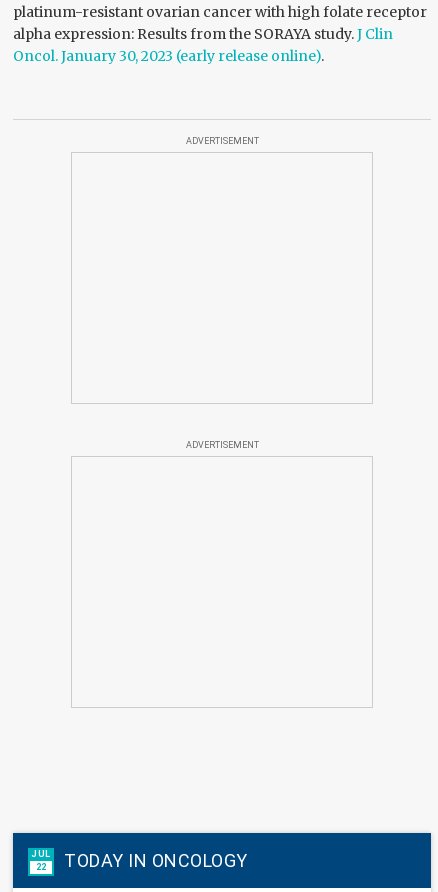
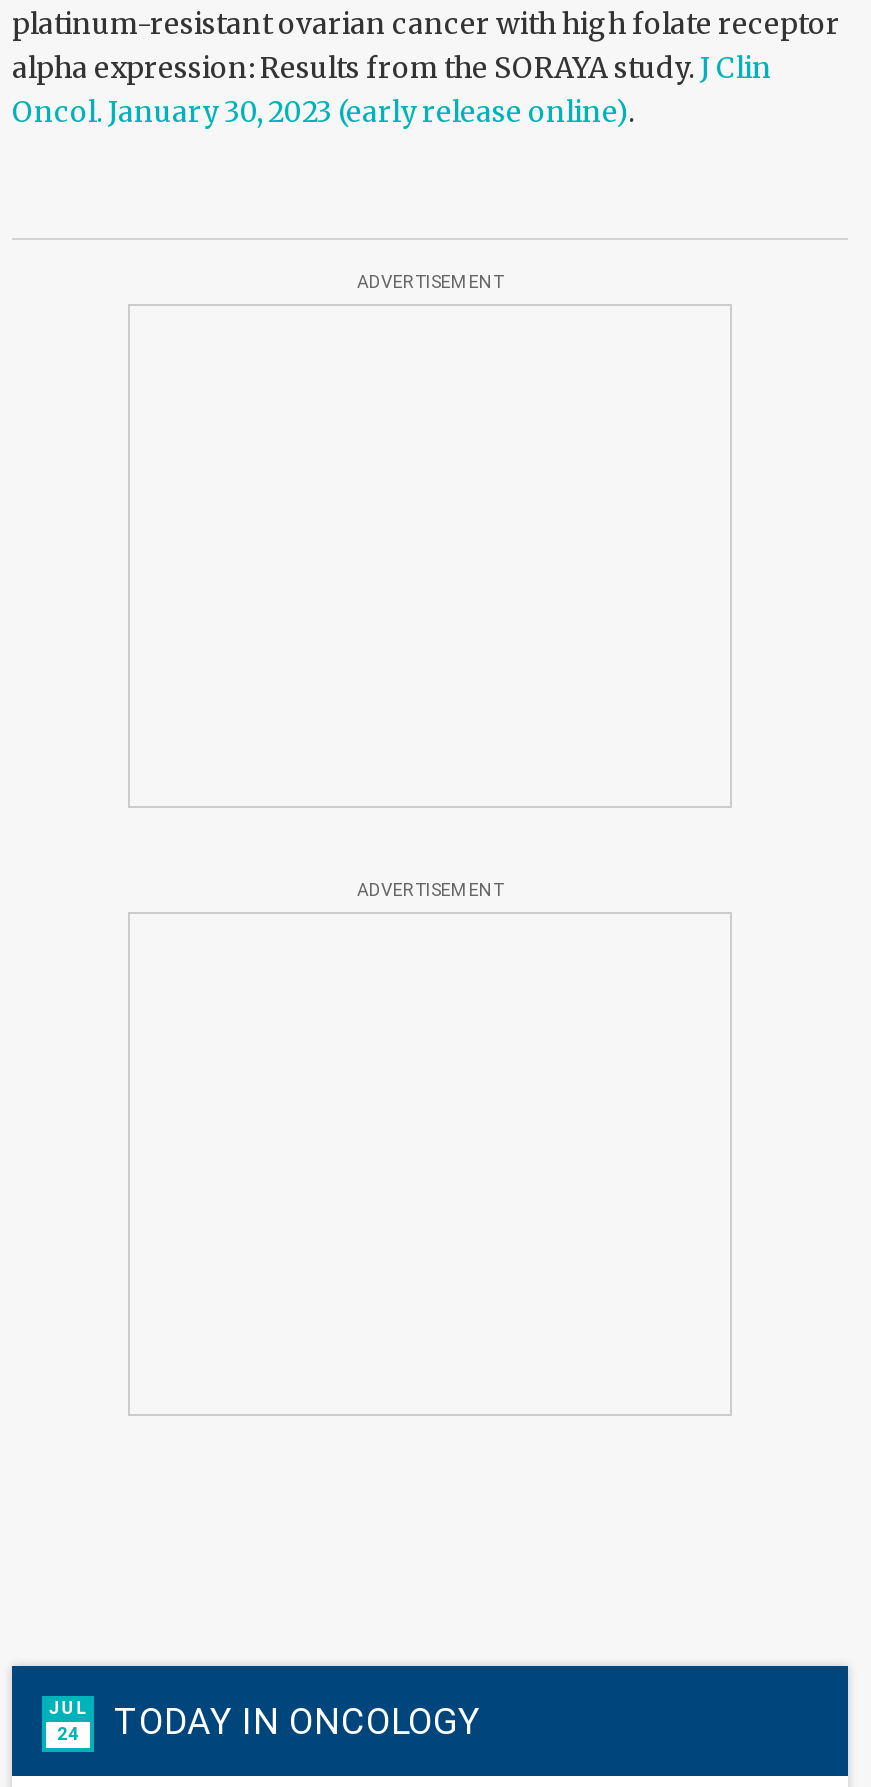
- JUL 22 TODAY IN ONCOLOGY
+ JUL 24 TODAY IN ONCOLOGY
